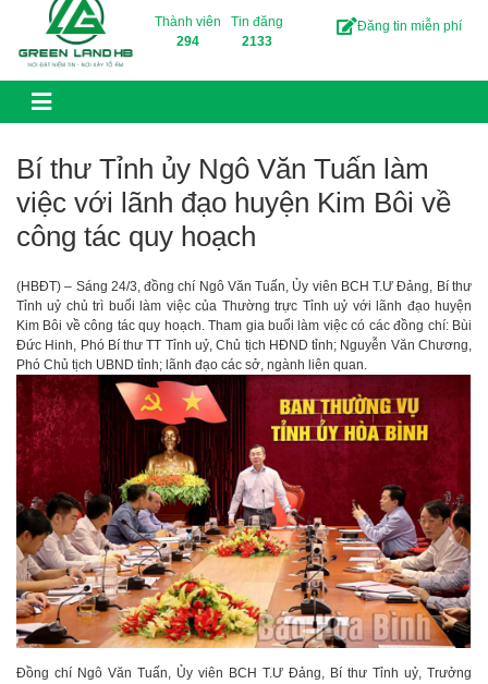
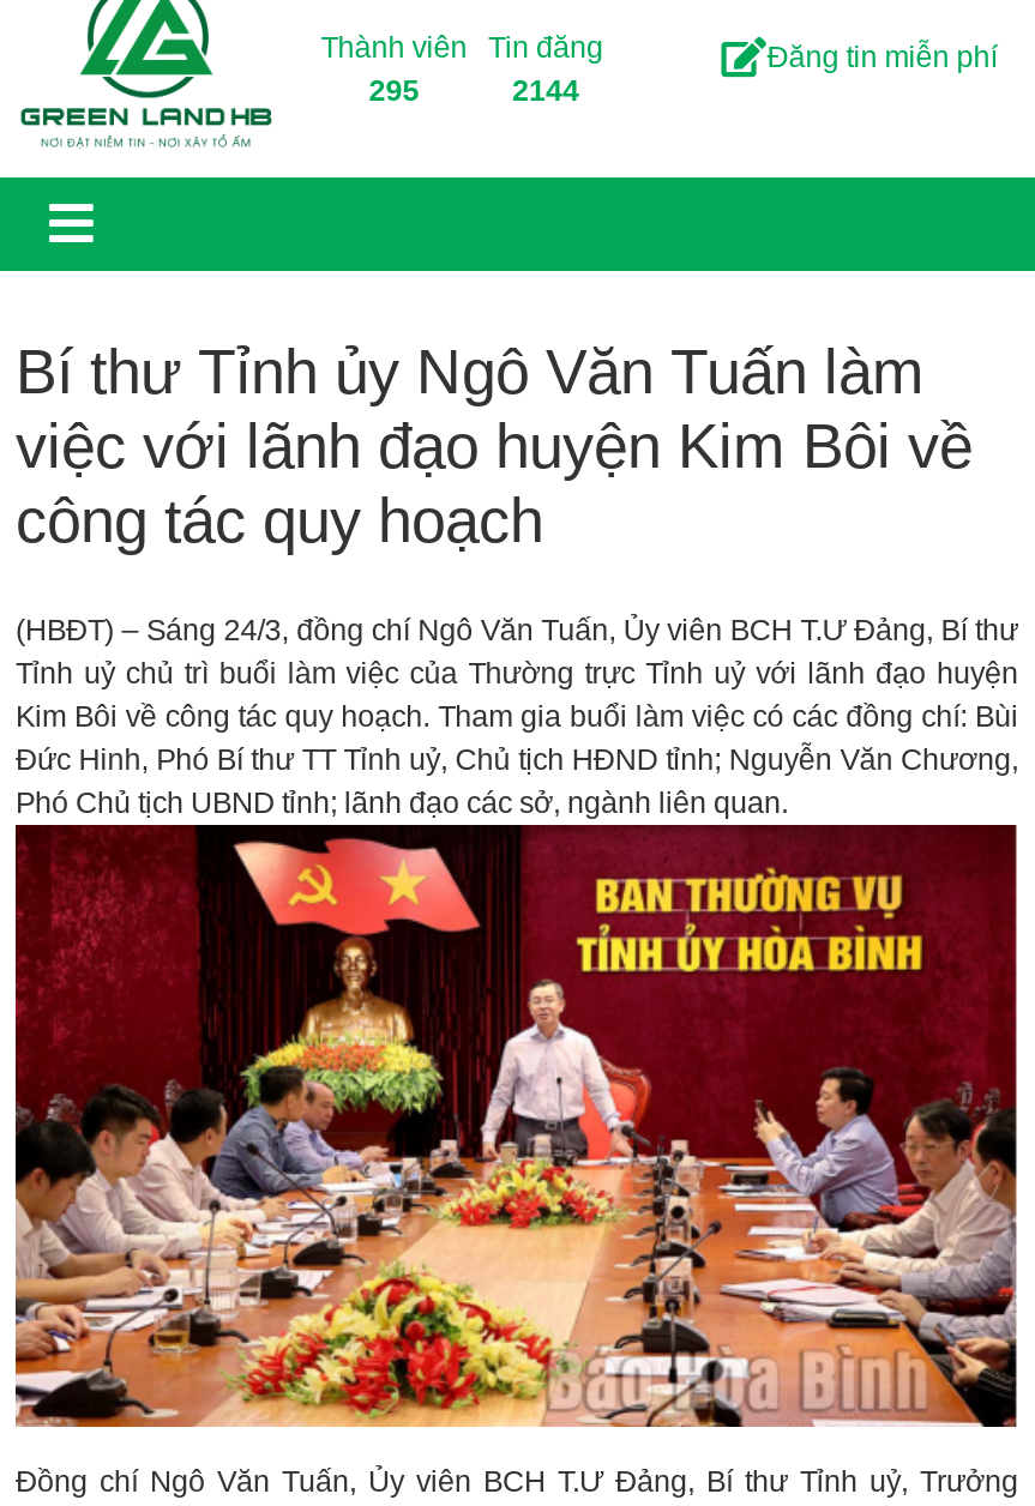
- 294
+ 295

- 2133
+ 2144
